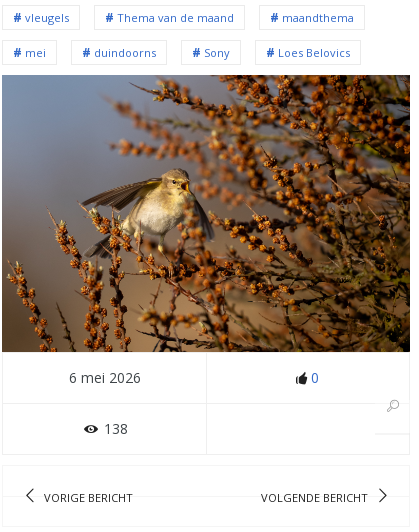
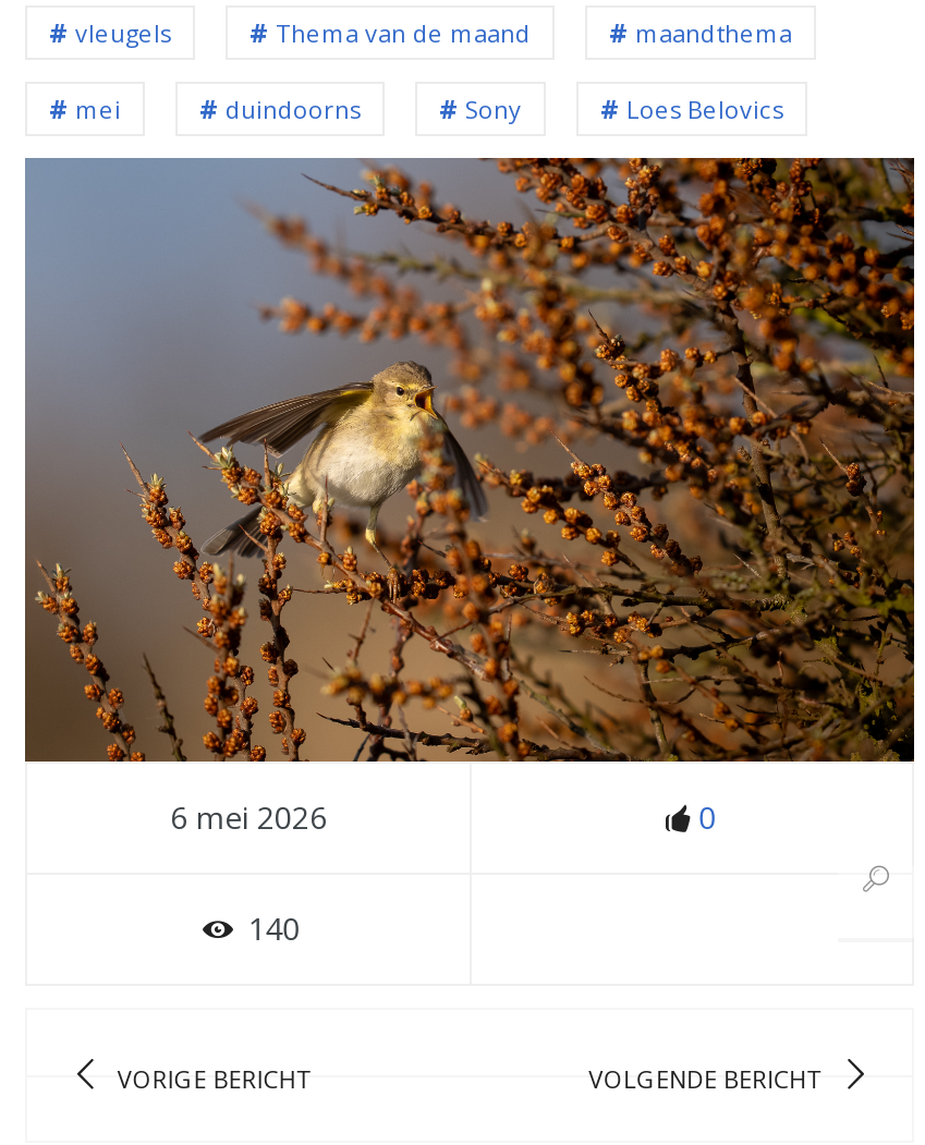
- 138
+ 140
